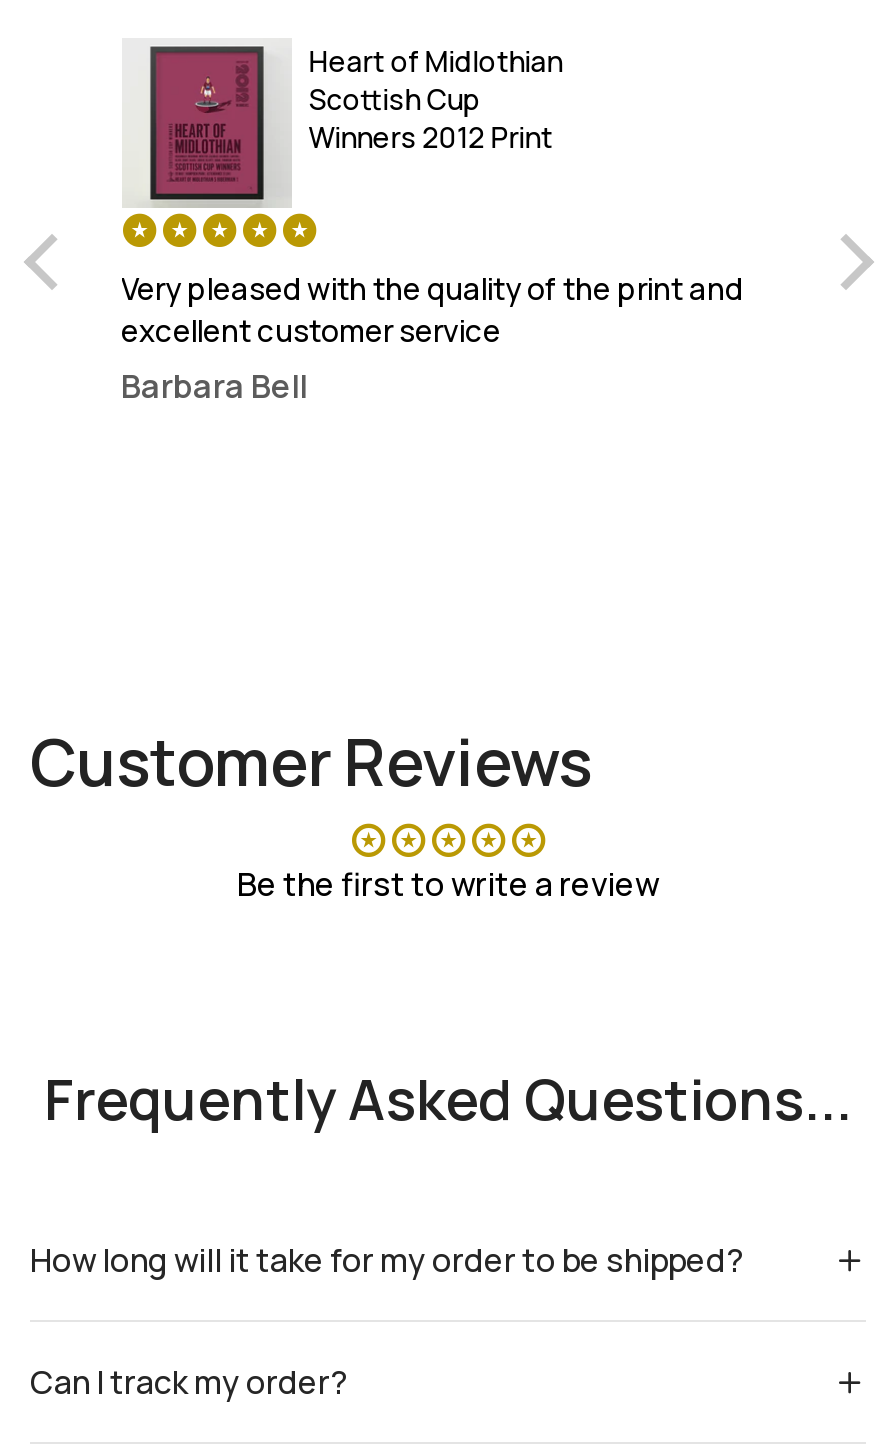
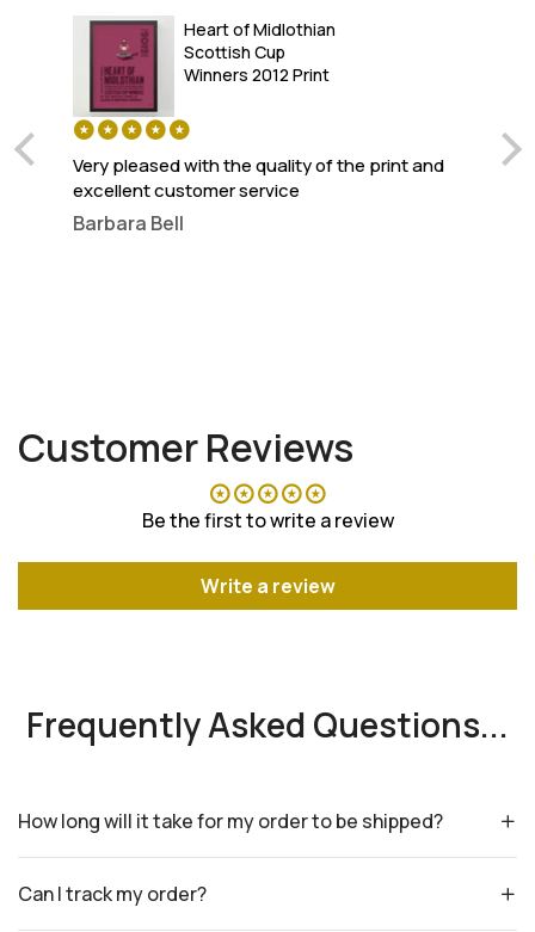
+ Write a review
